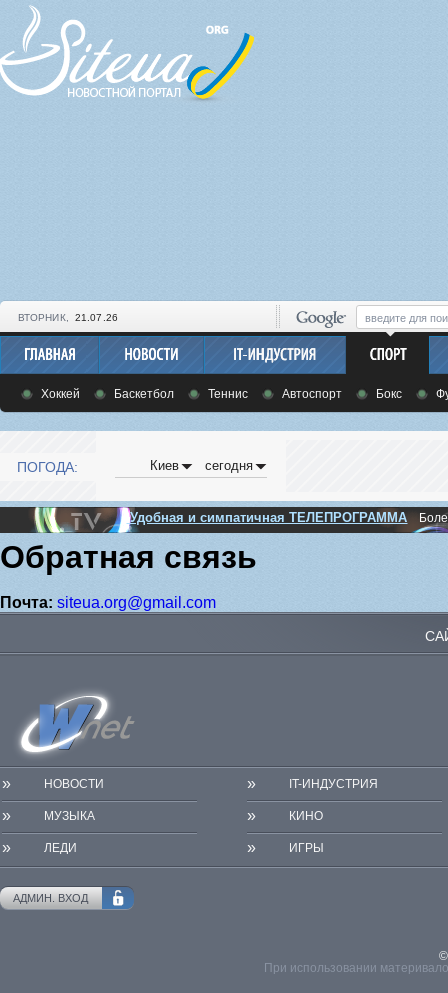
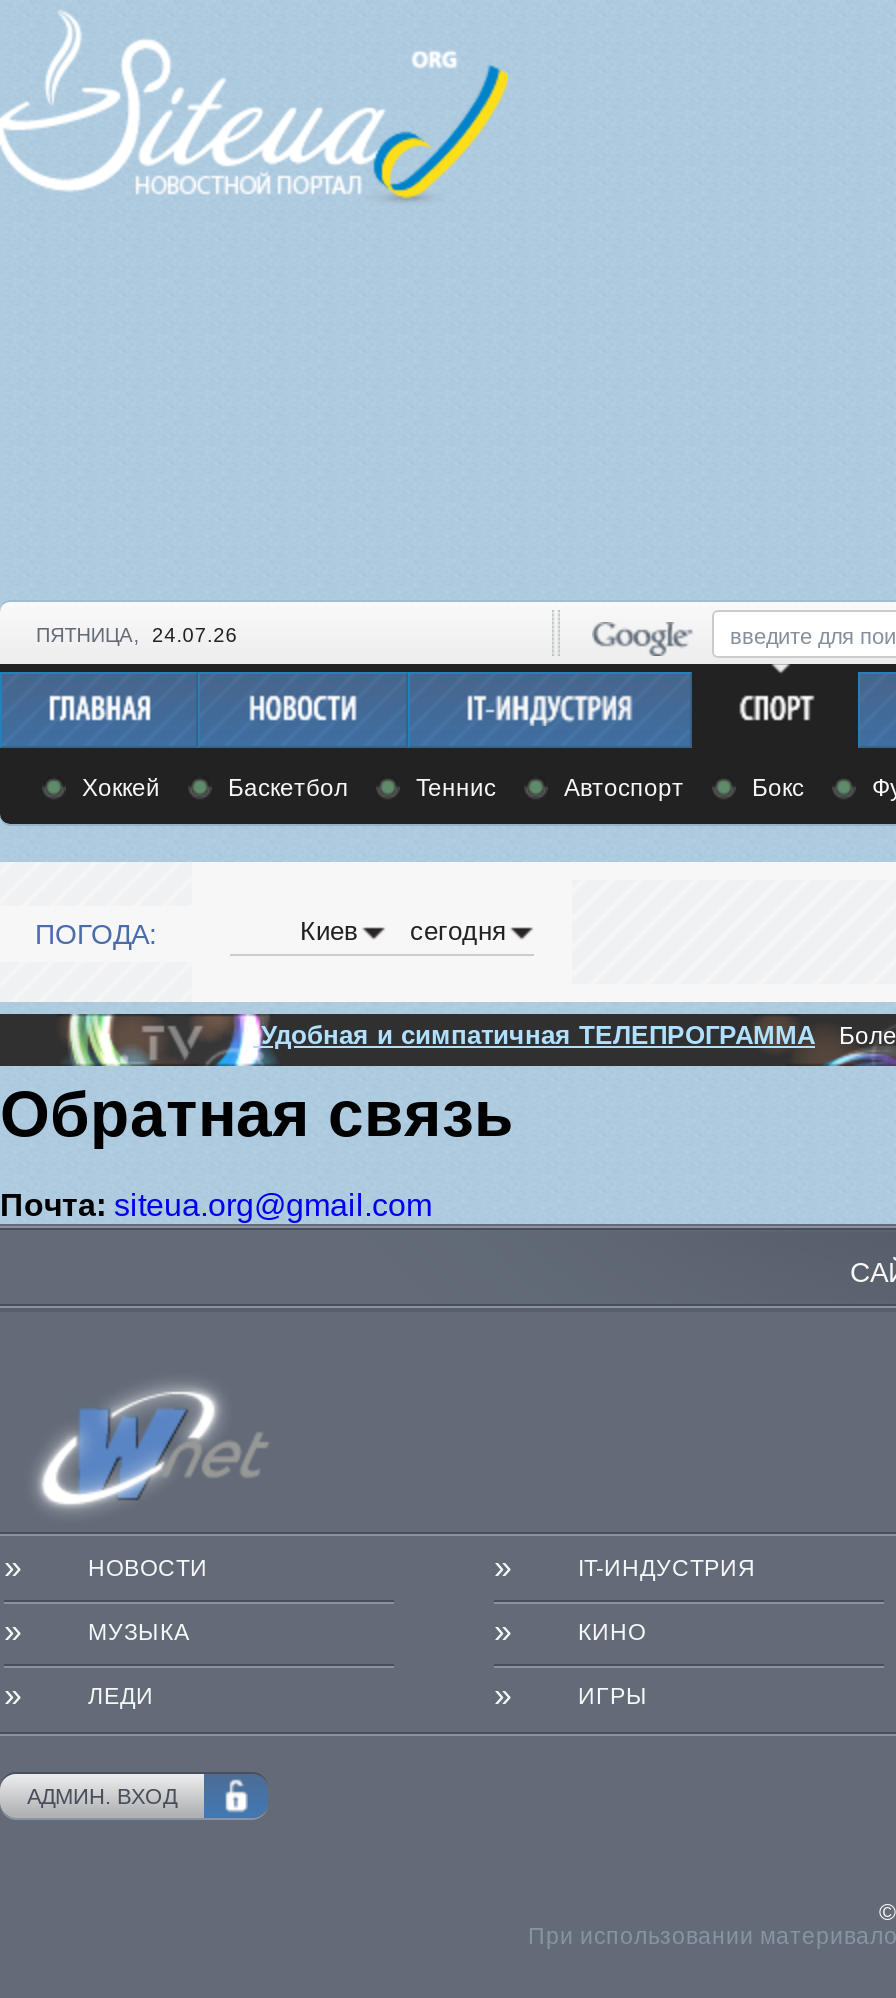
- ВТОРНИК, 21.07.26
+ ПЯТНИЦА, 24.07.26
